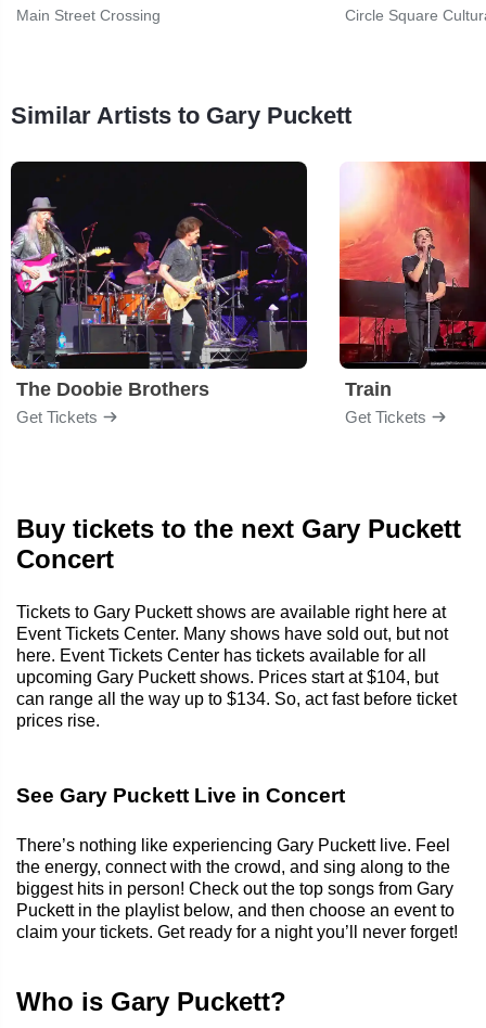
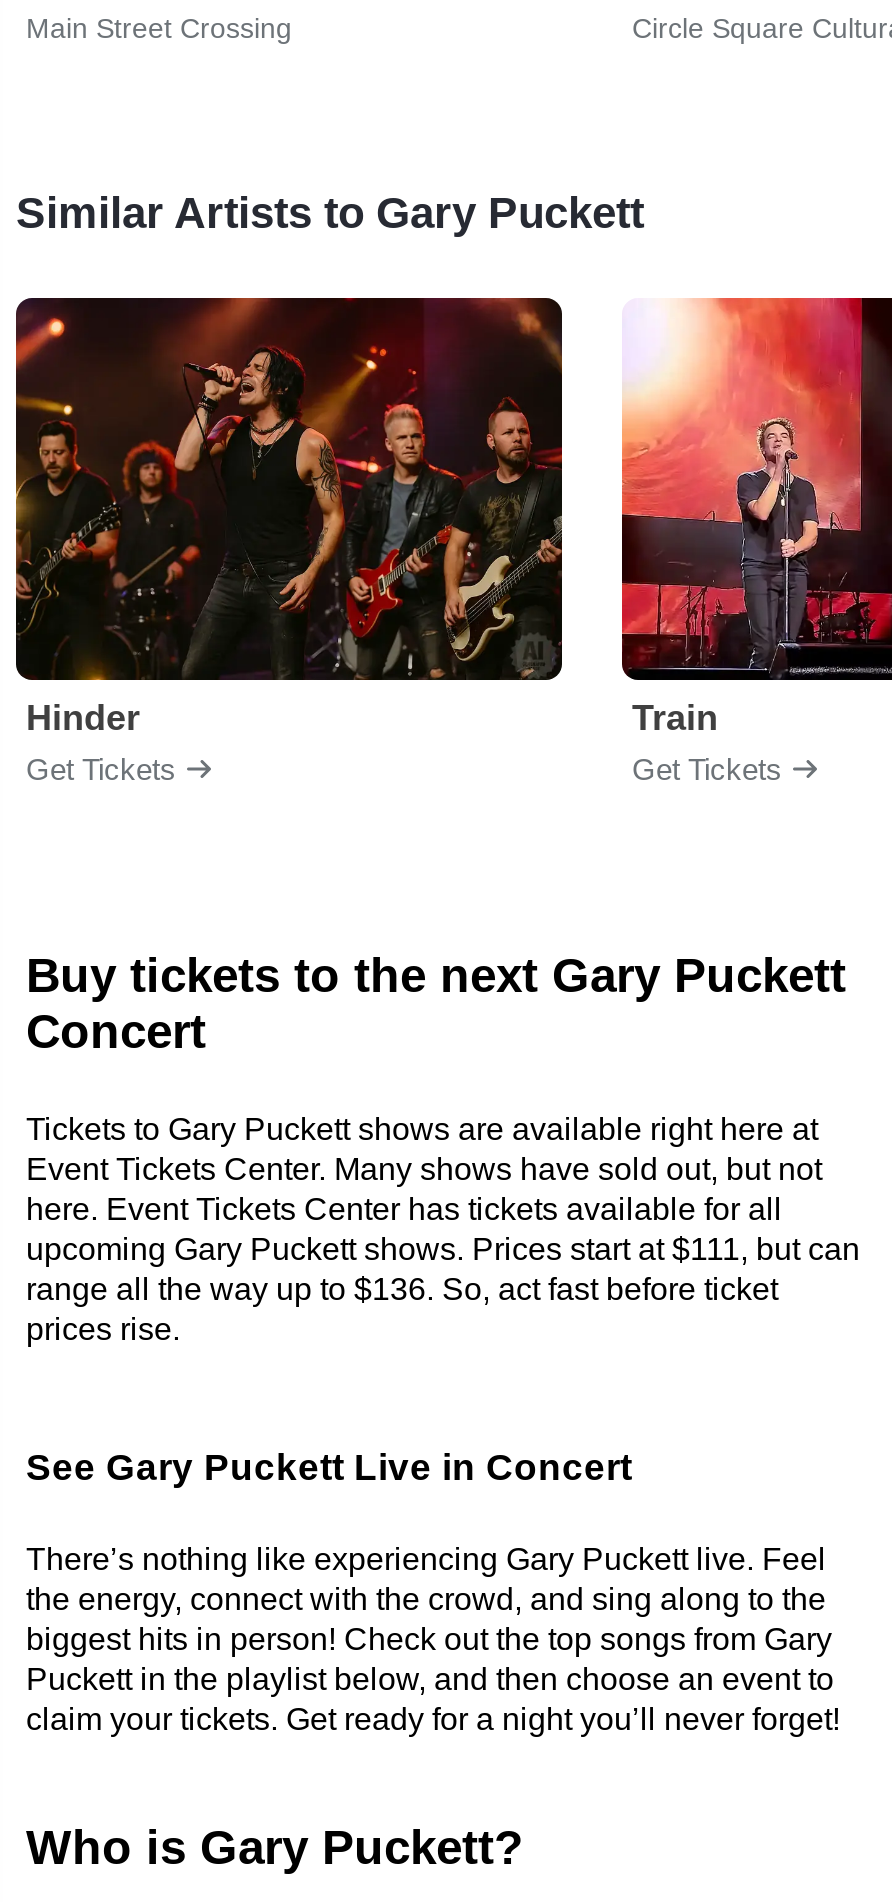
- [image]
- The Doobie Brothers
+ [image]
+ Hinder

- upcoming Gary Puckett shows. Prices start at $104, but
- can range all the way up to $134. So, act fast before ticket
+ upcoming Gary Puckett shows. Prices start at $111, but can
+ range all the way up to $136. So, act fast before ticket
